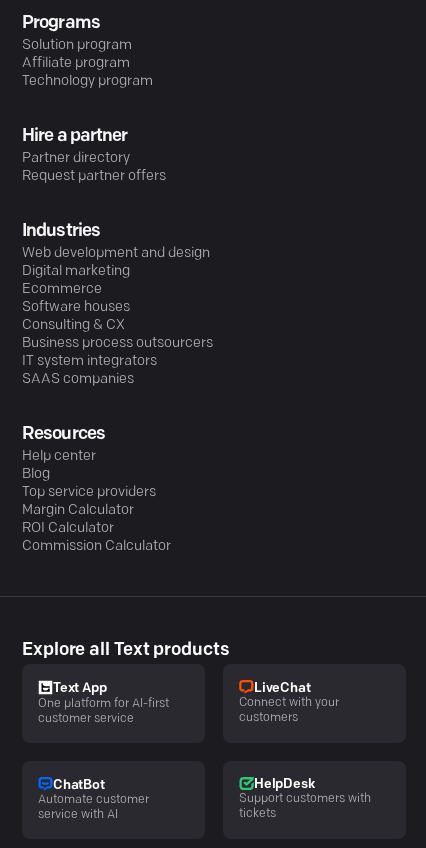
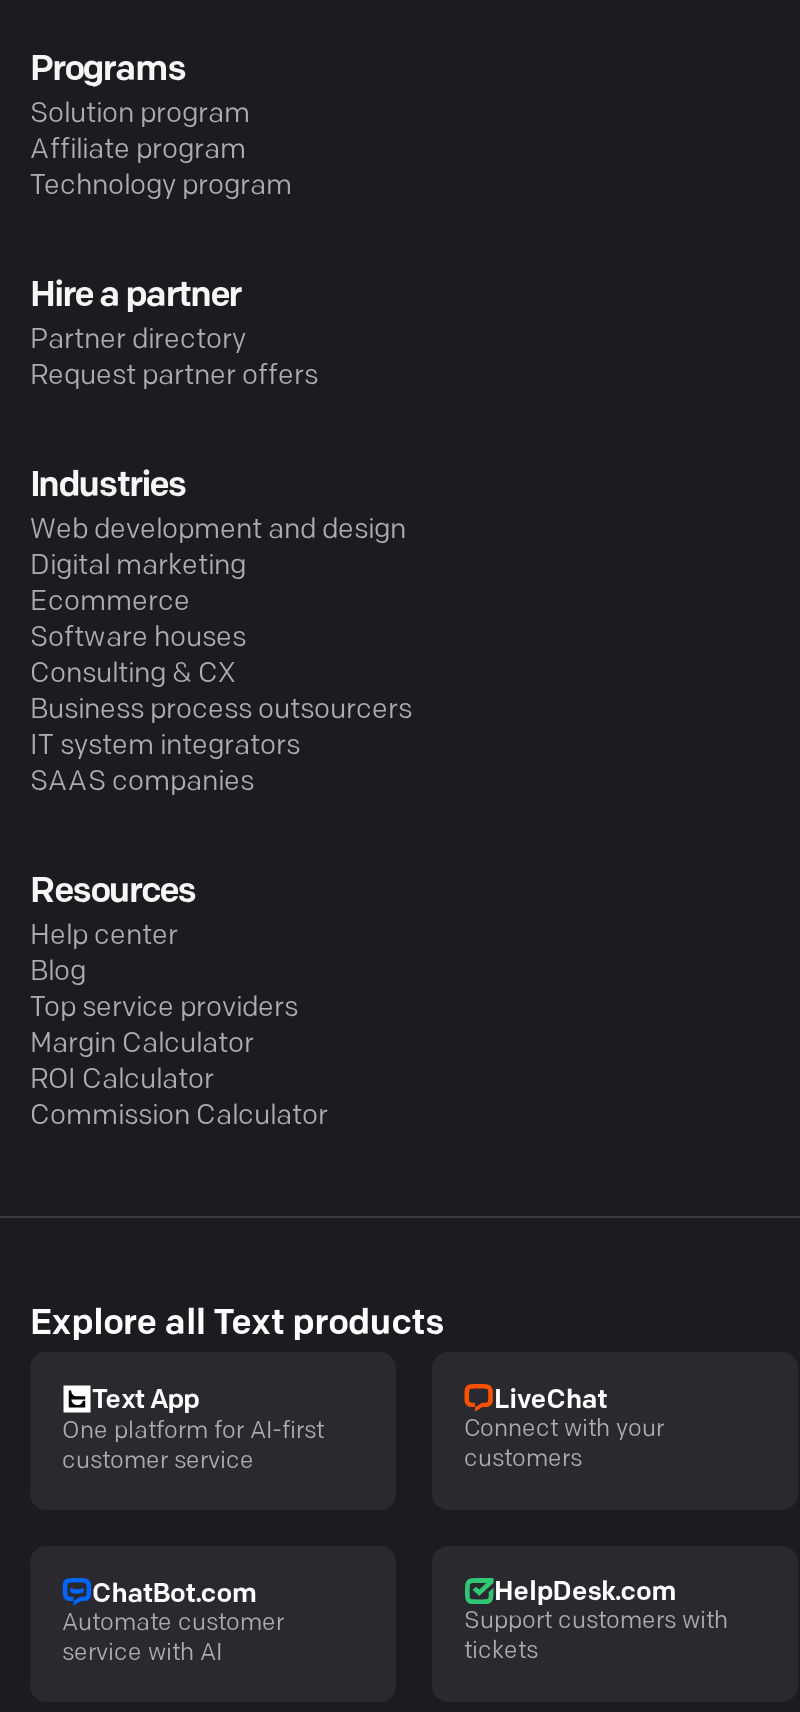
- ChatBot
+ ChatBot.com

- HelpDesk
+ HelpDesk.com
